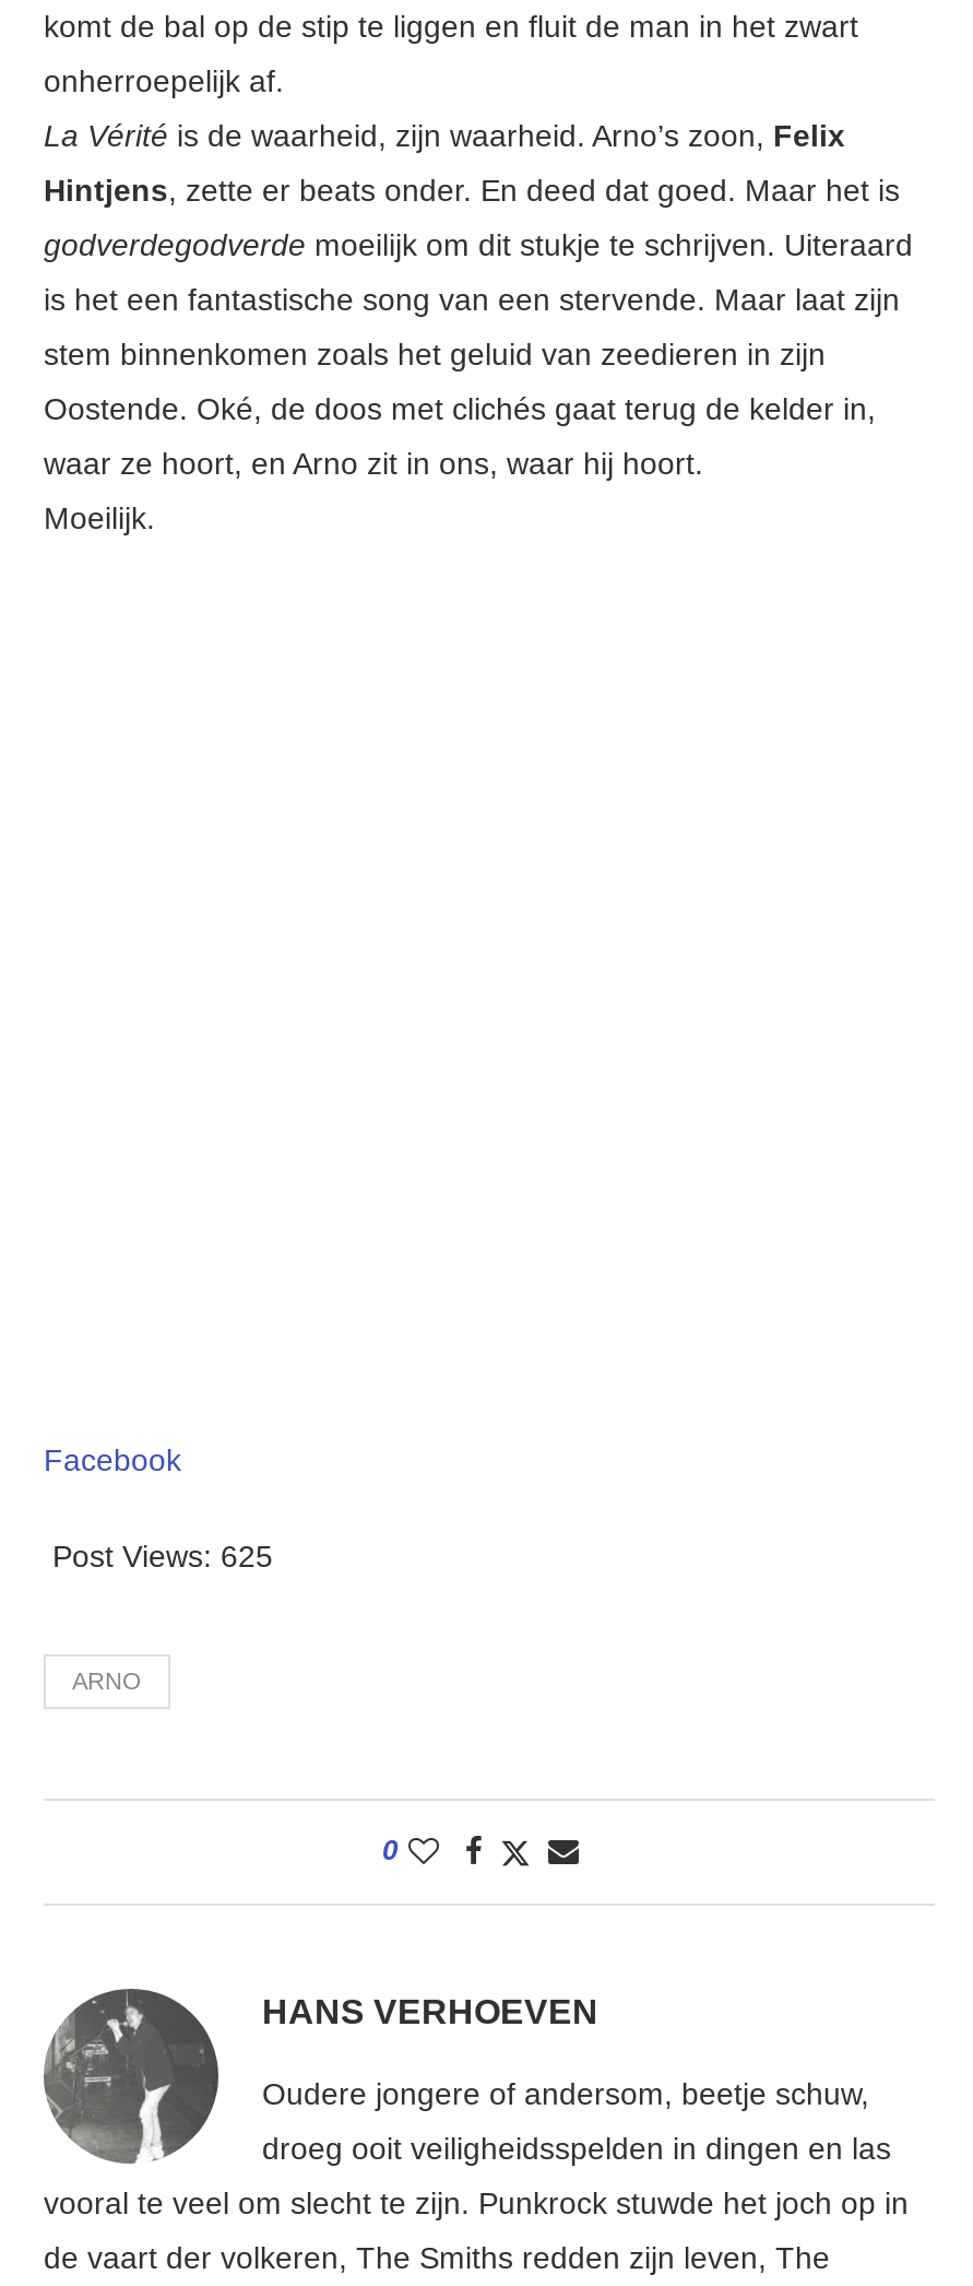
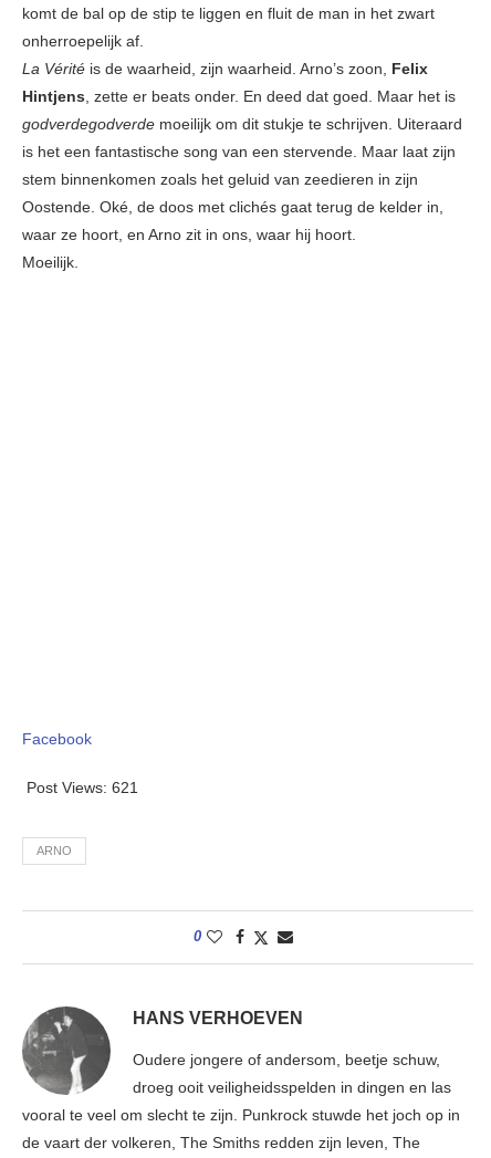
- Post Views: 625
+ Post Views: 621
